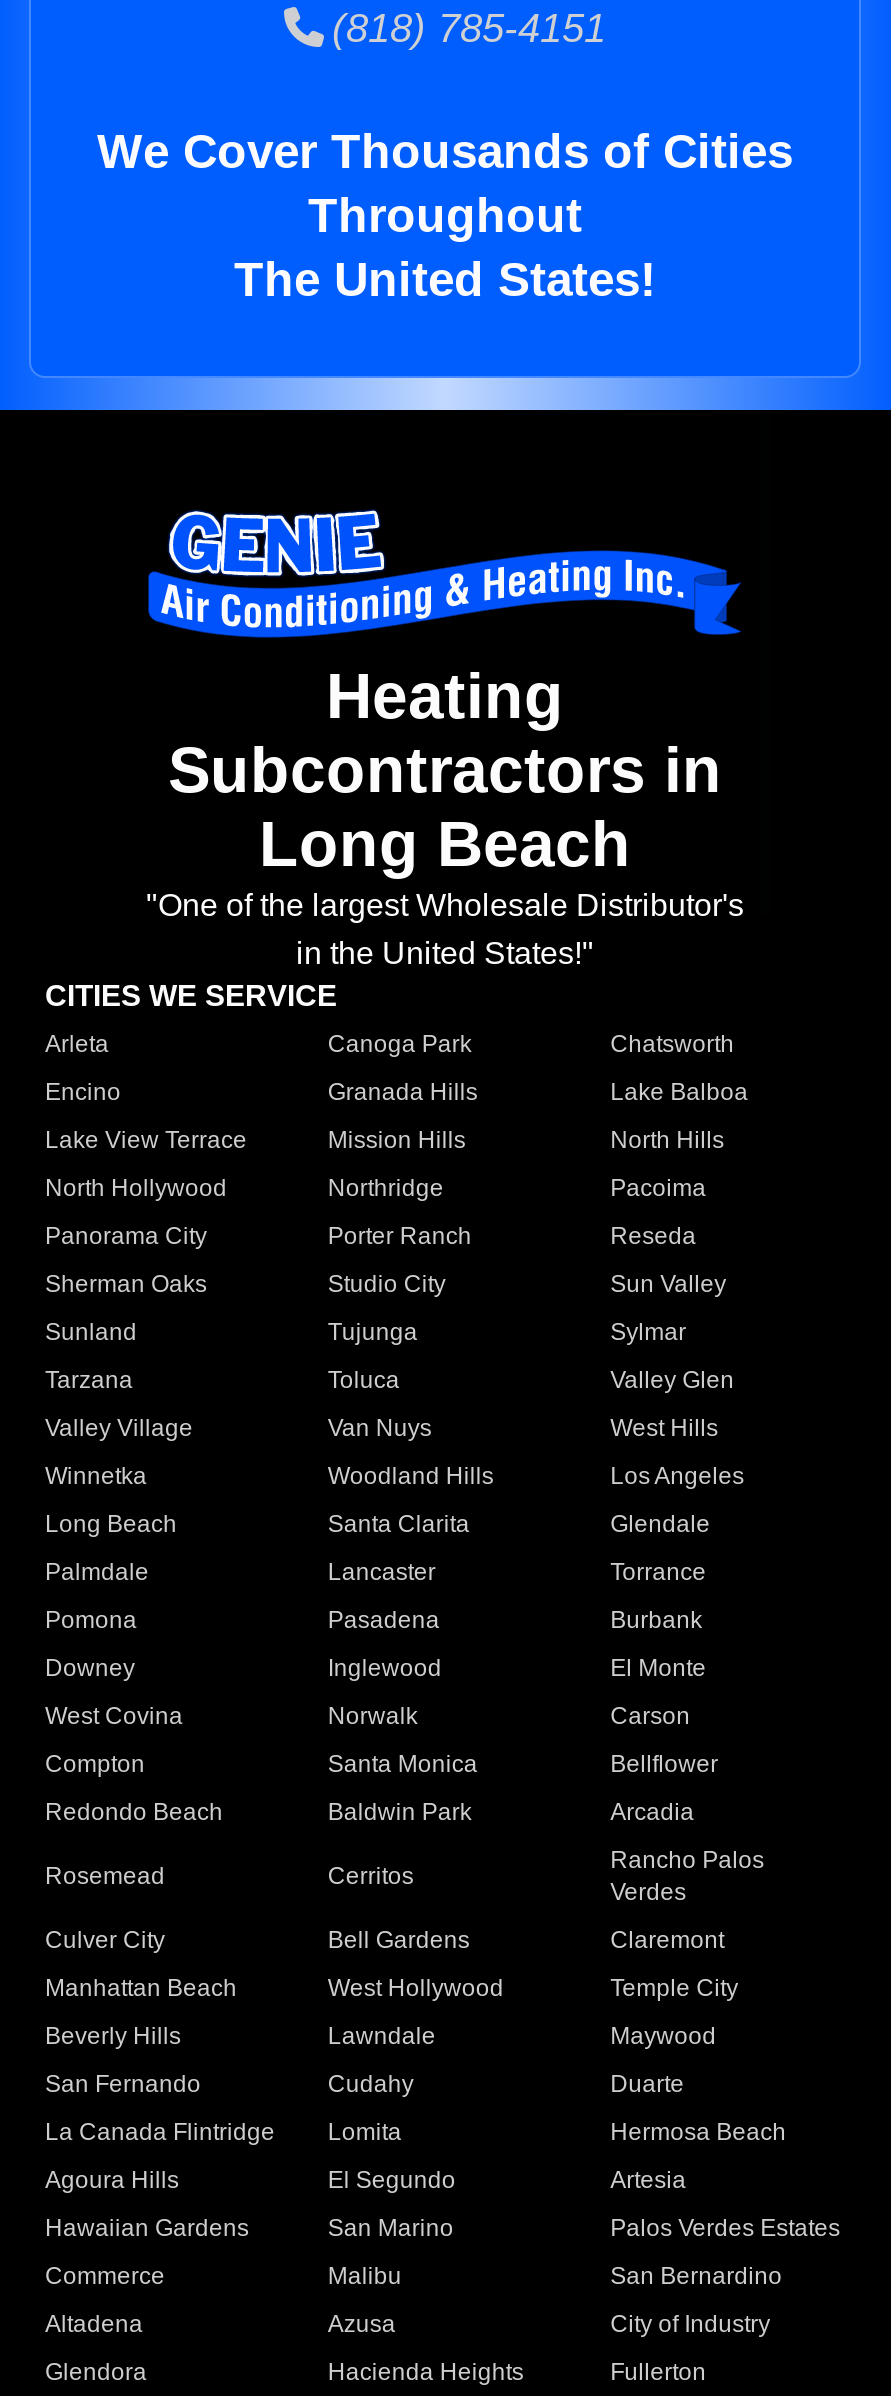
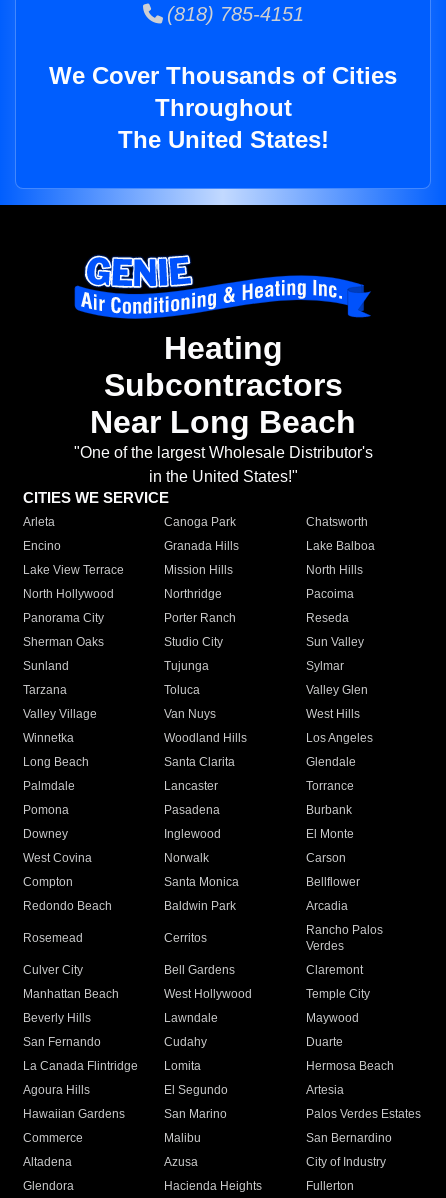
- Subcontractors in
- Long Beach
+ Subcontractors
+ Near Long Beach
